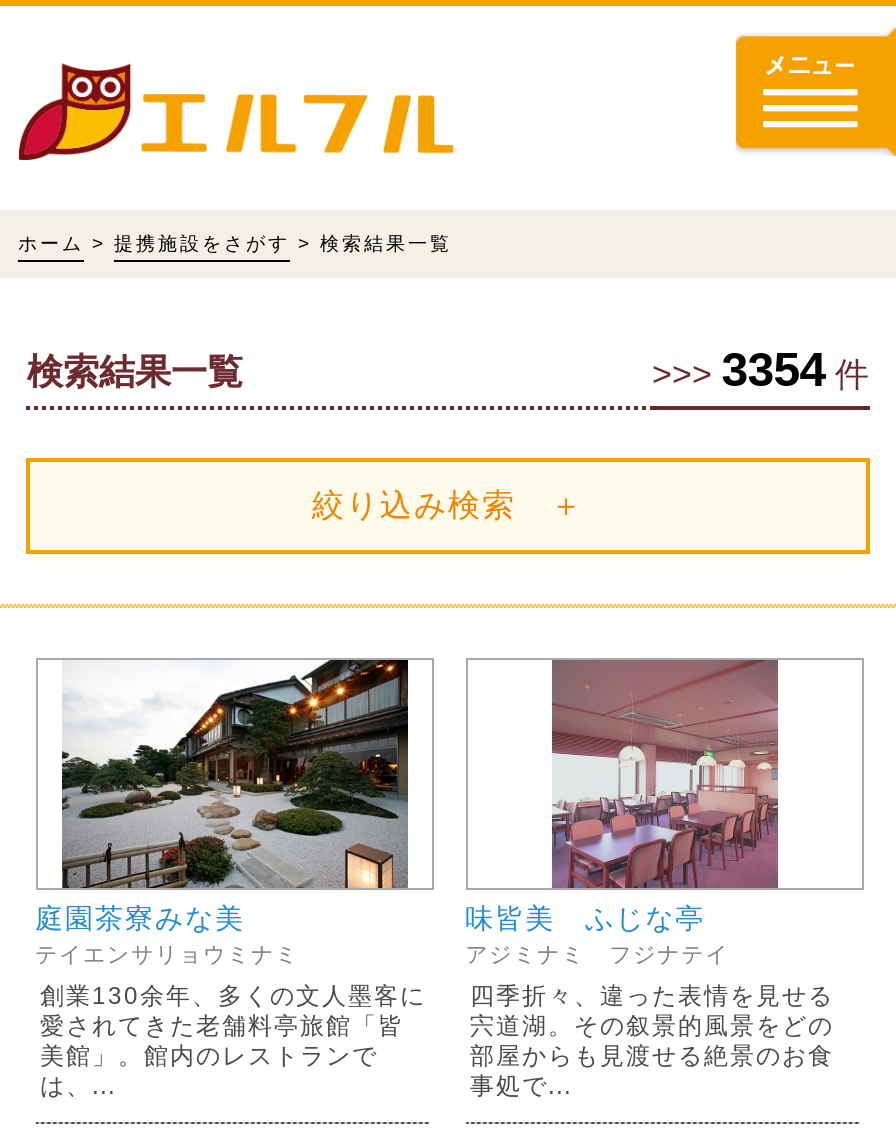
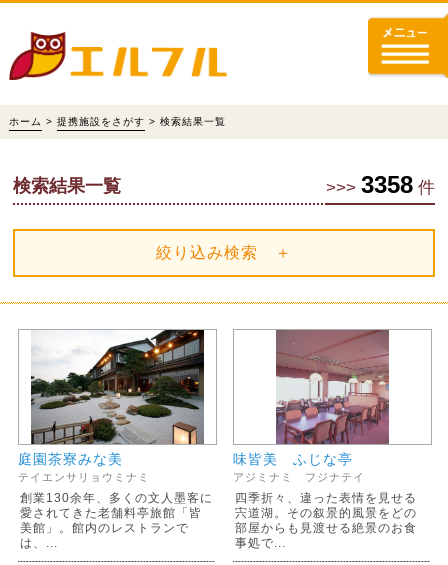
- >>> 3354 件
+ >>> 3358 件
